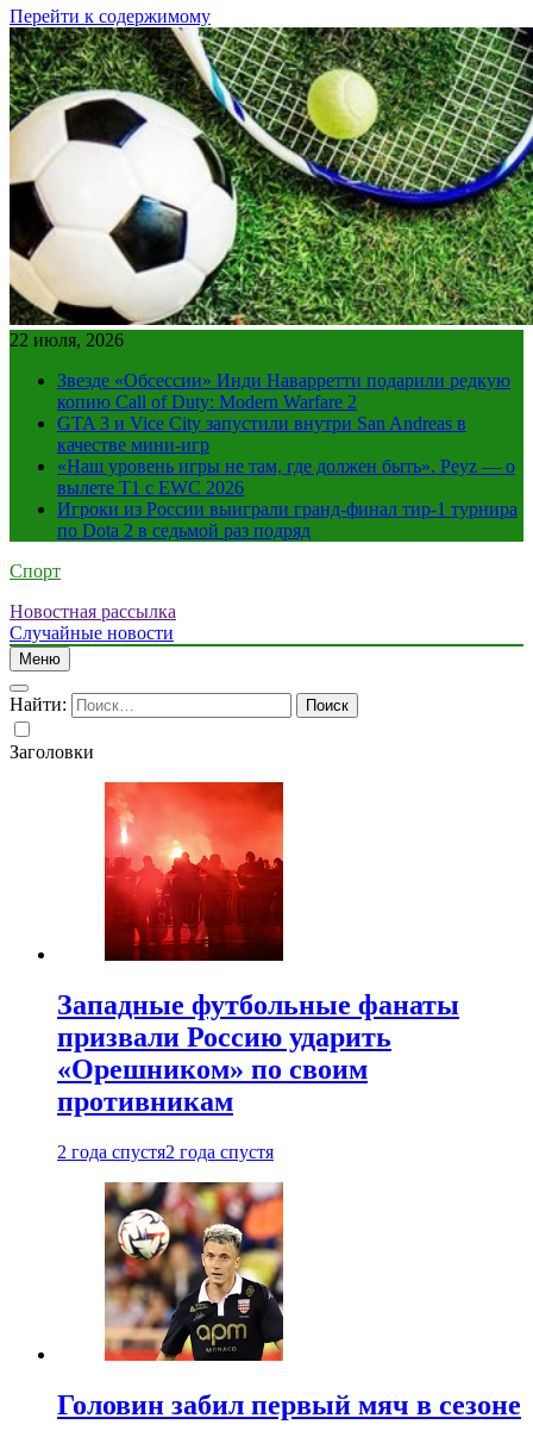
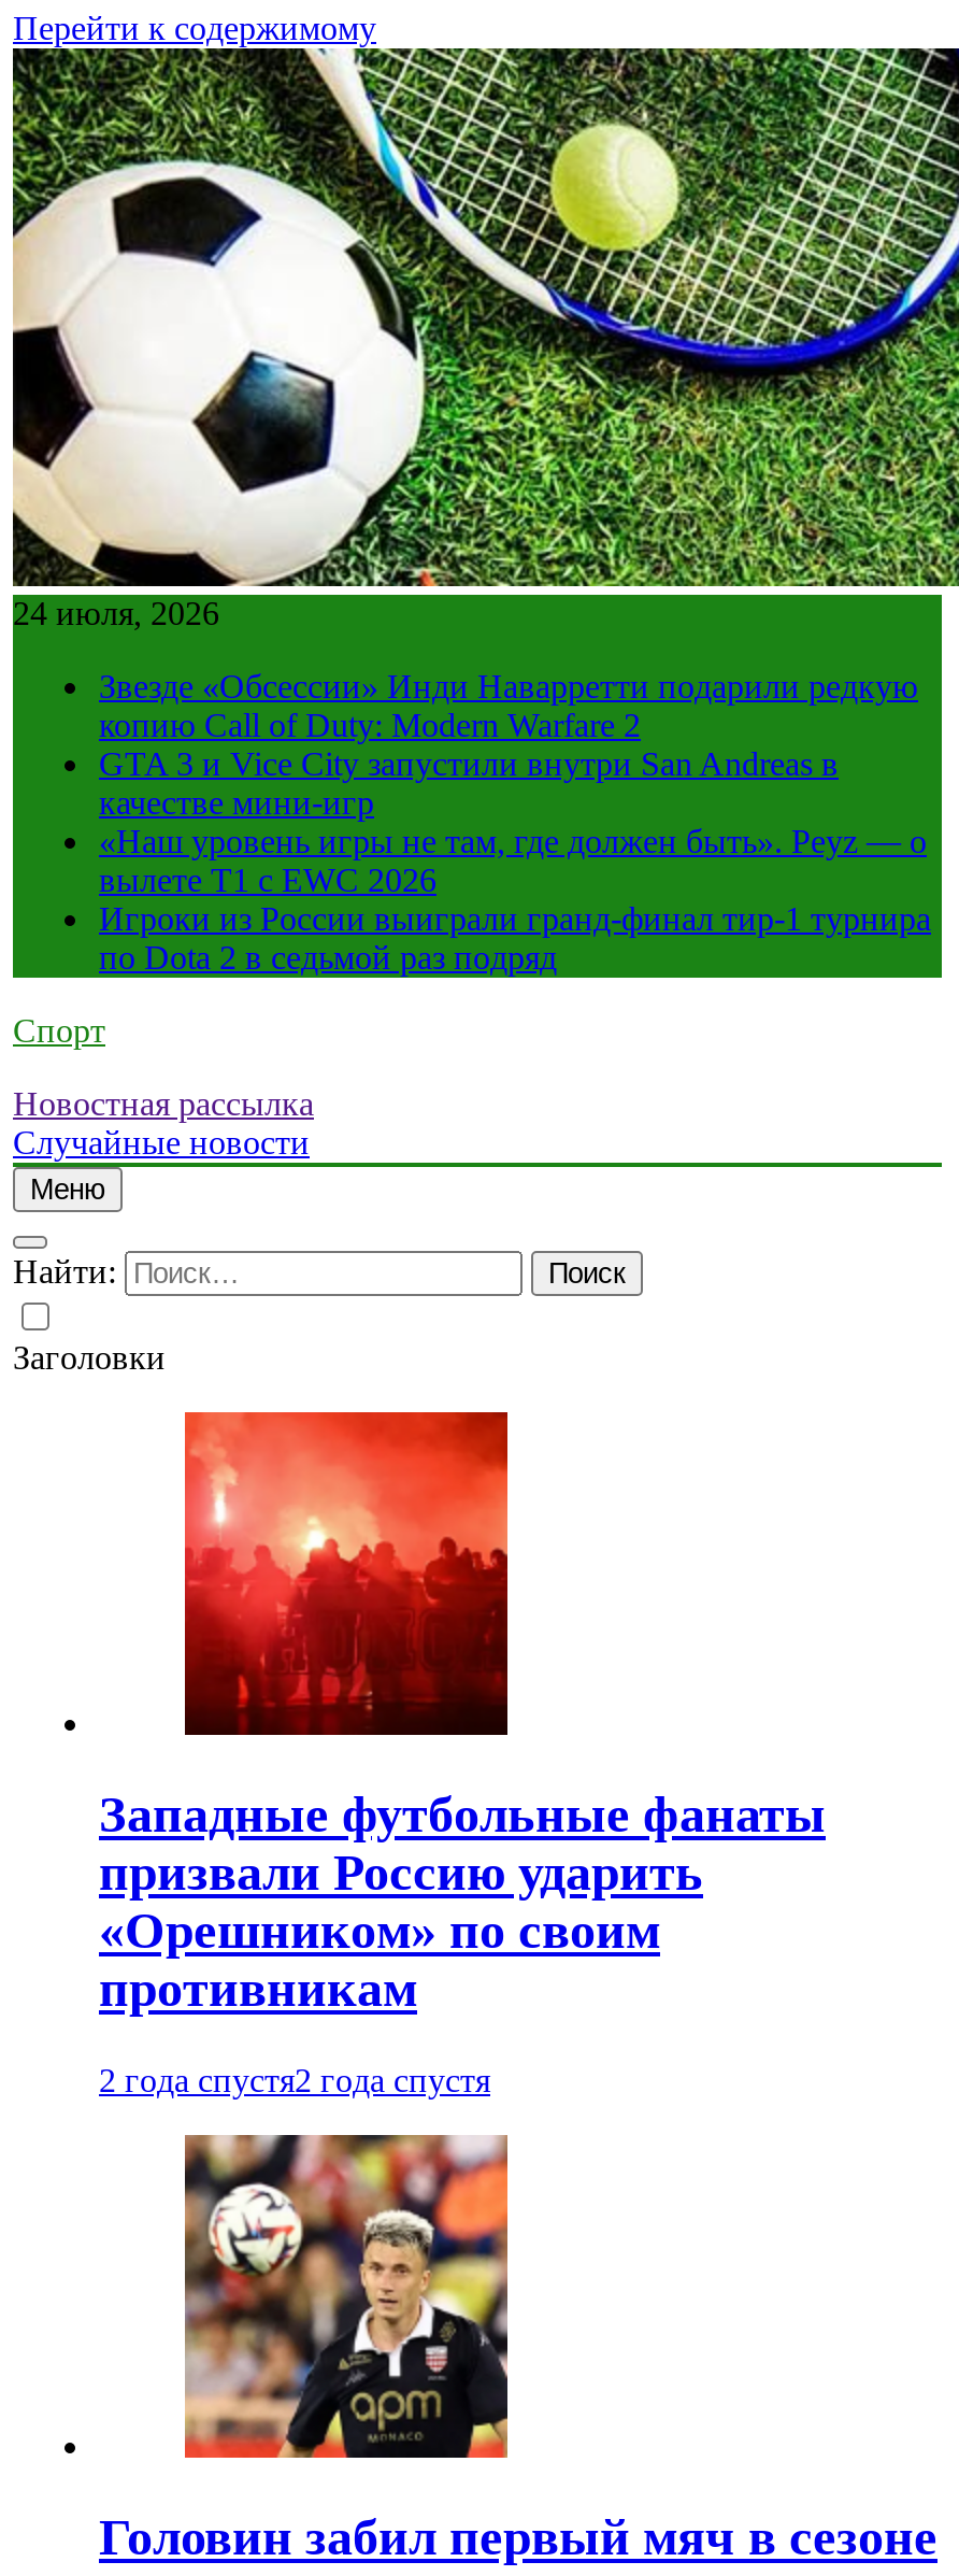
- 22 июля, 2026
+ 24 июля, 2026
